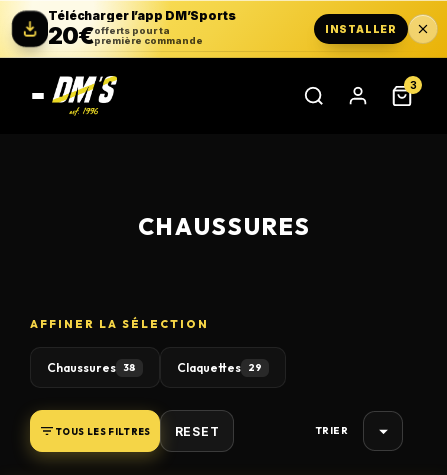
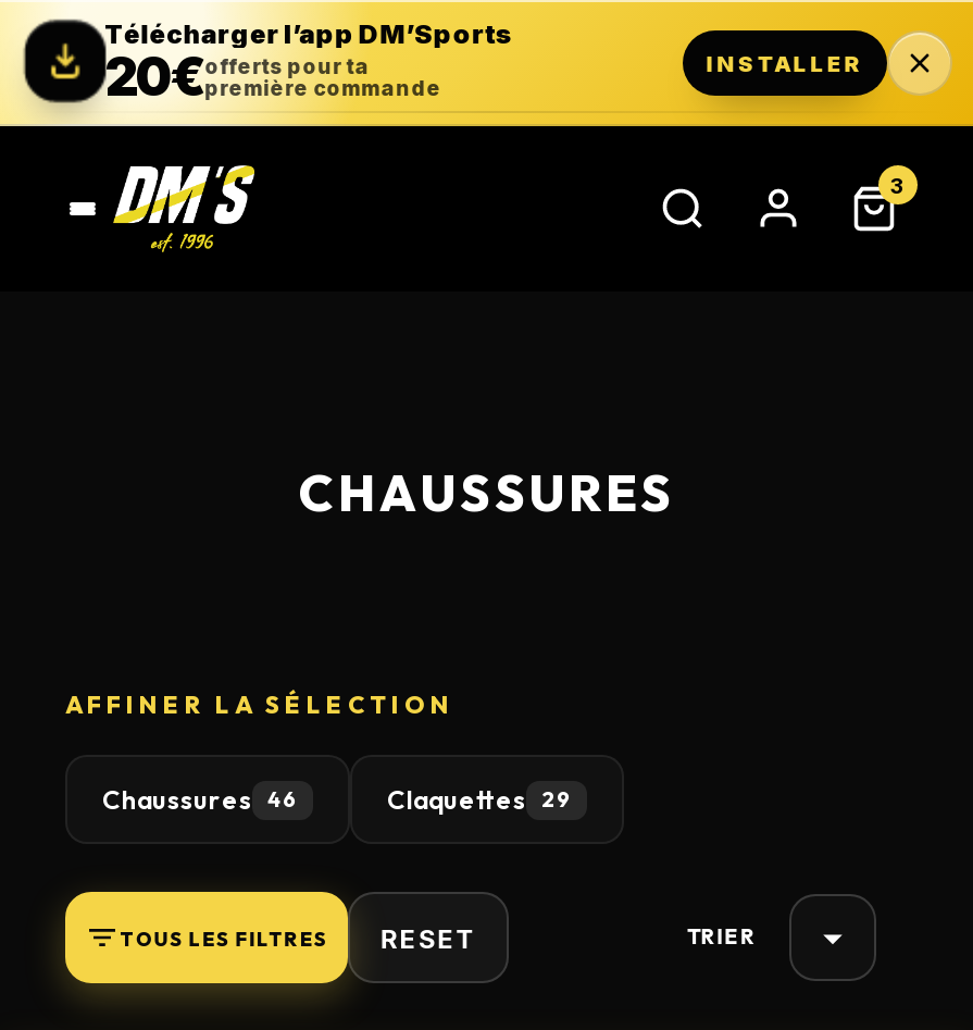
- Chaussures 38
+ Chaussures 46
